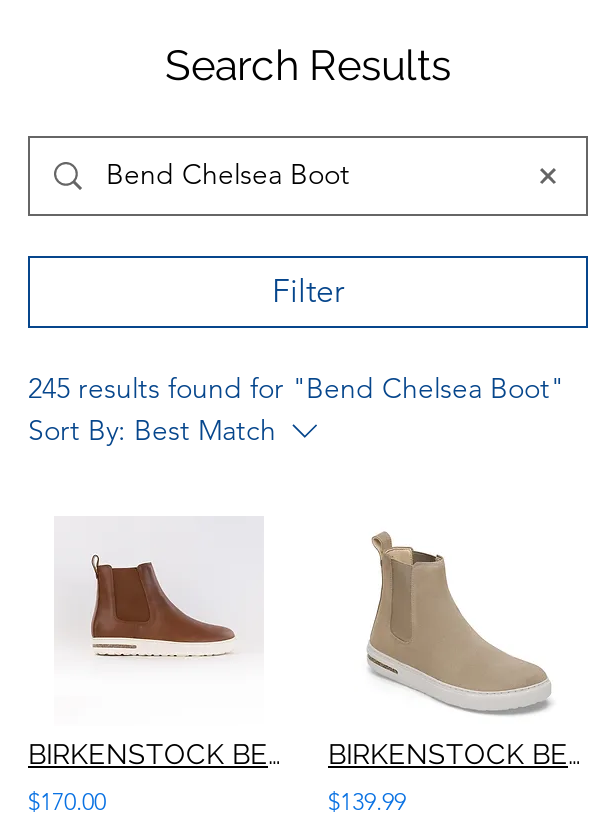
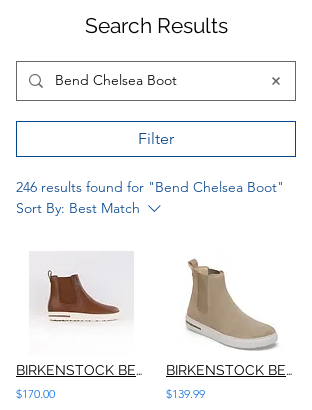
- 245 results found for "Bend Chelsea Boot"
+ 246 results found for "Bend Chelsea Boot"
